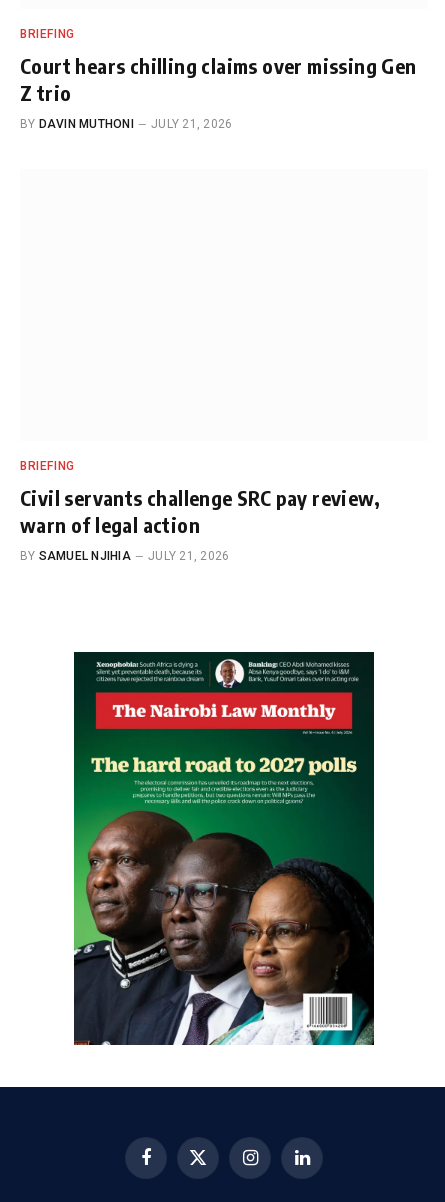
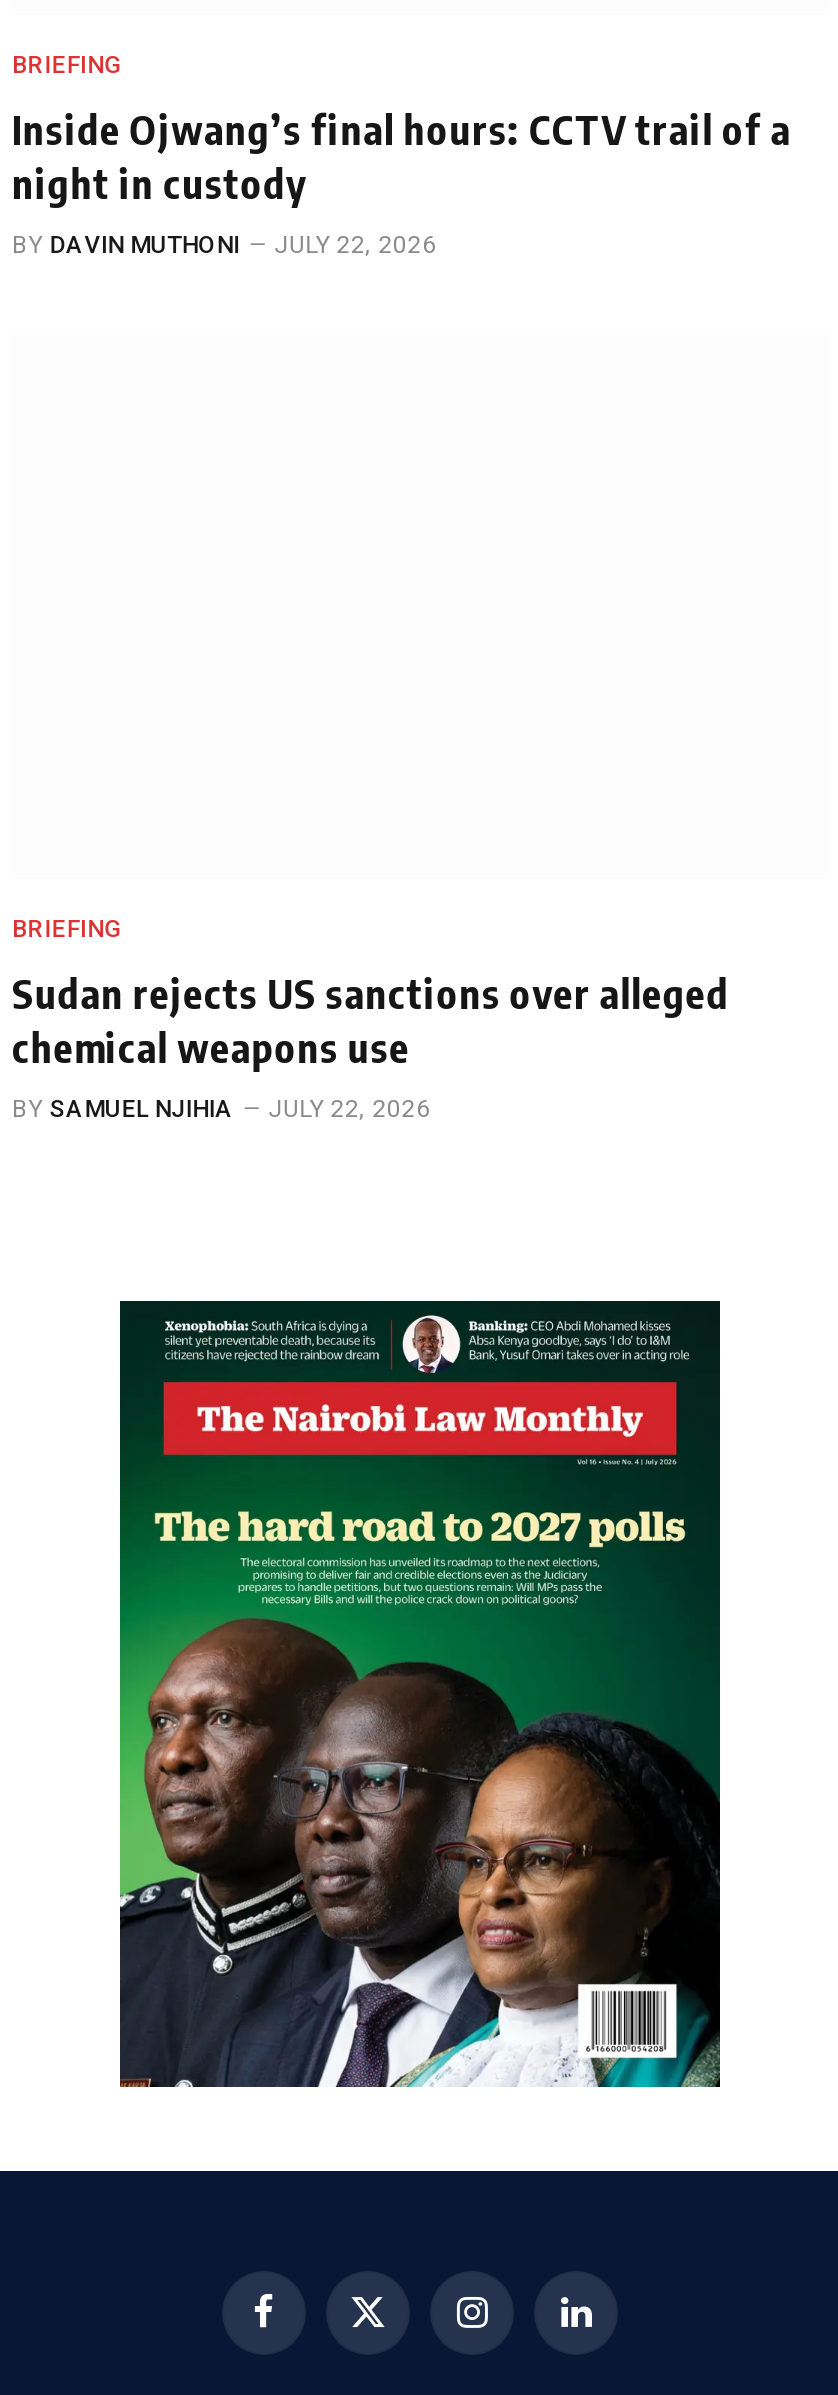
- Court hears chilling claims over missing Gen
- Z trio
+ Inside Ojwang’s final hours: CCTV trail of a
+ night in custody

- BY DAVIN MUTHONI JULY 21, 2026
+ BY DAVIN MUTHONI JULY 22, 2026

- Civil servants challenge SRC pay review,
- warn of legal action
+ Sudan rejects US sanctions over alleged
+ chemical weapons use

- BY SAMUEL NJIHIA JULY 21, 2026
+ BY SAMUEL NJIHIA JULY 22, 2026
